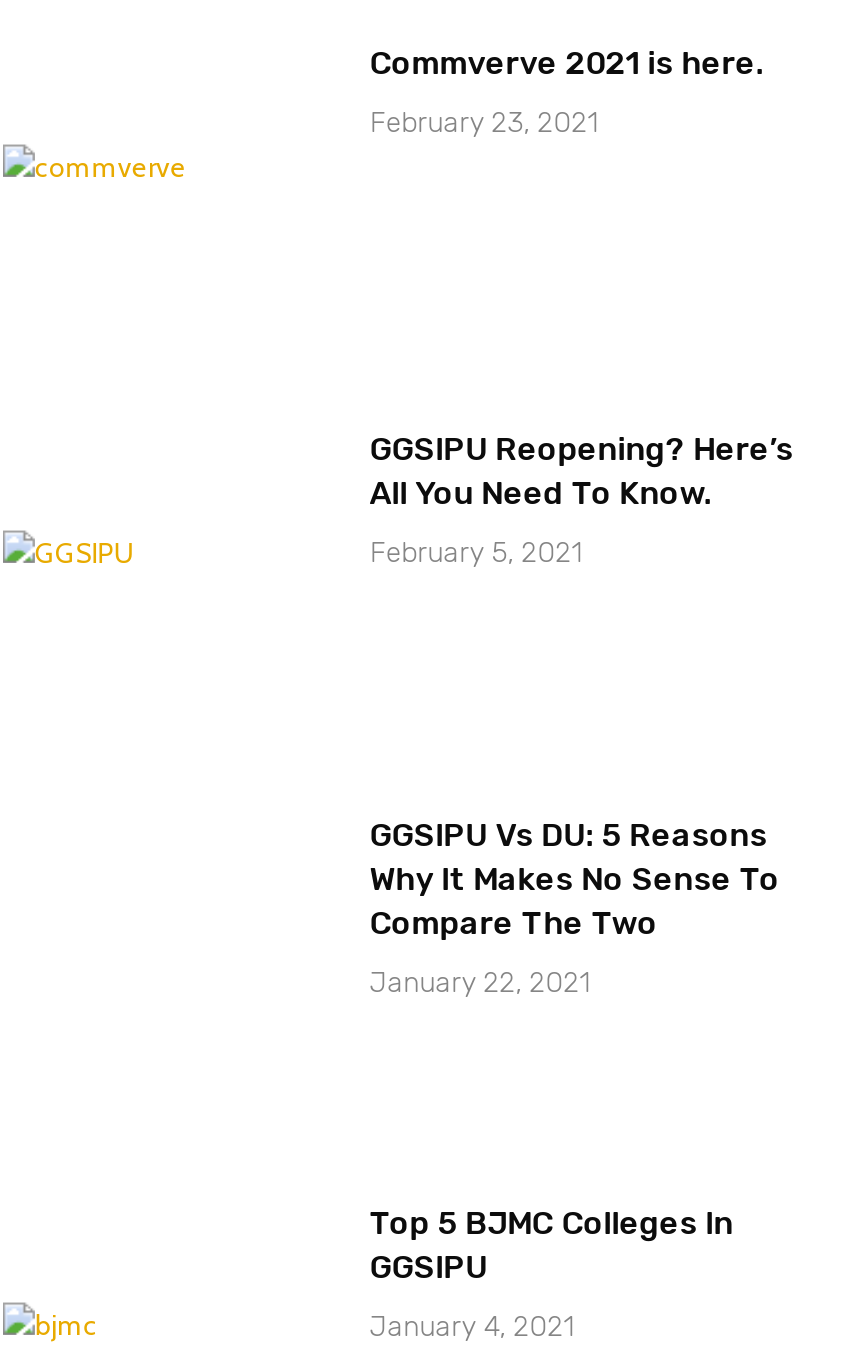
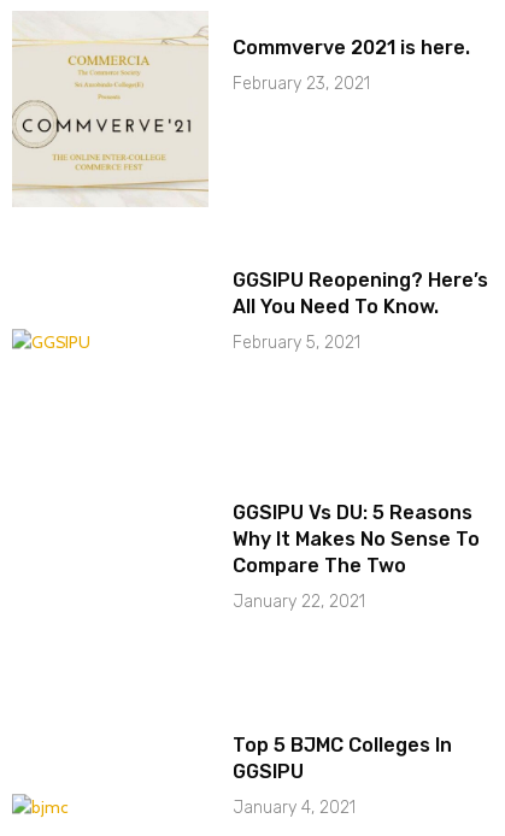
+ [image]
